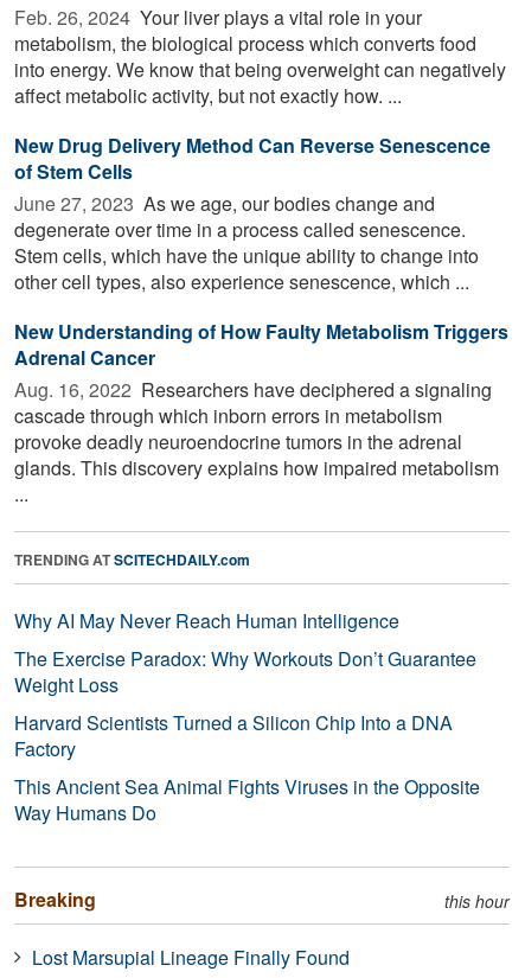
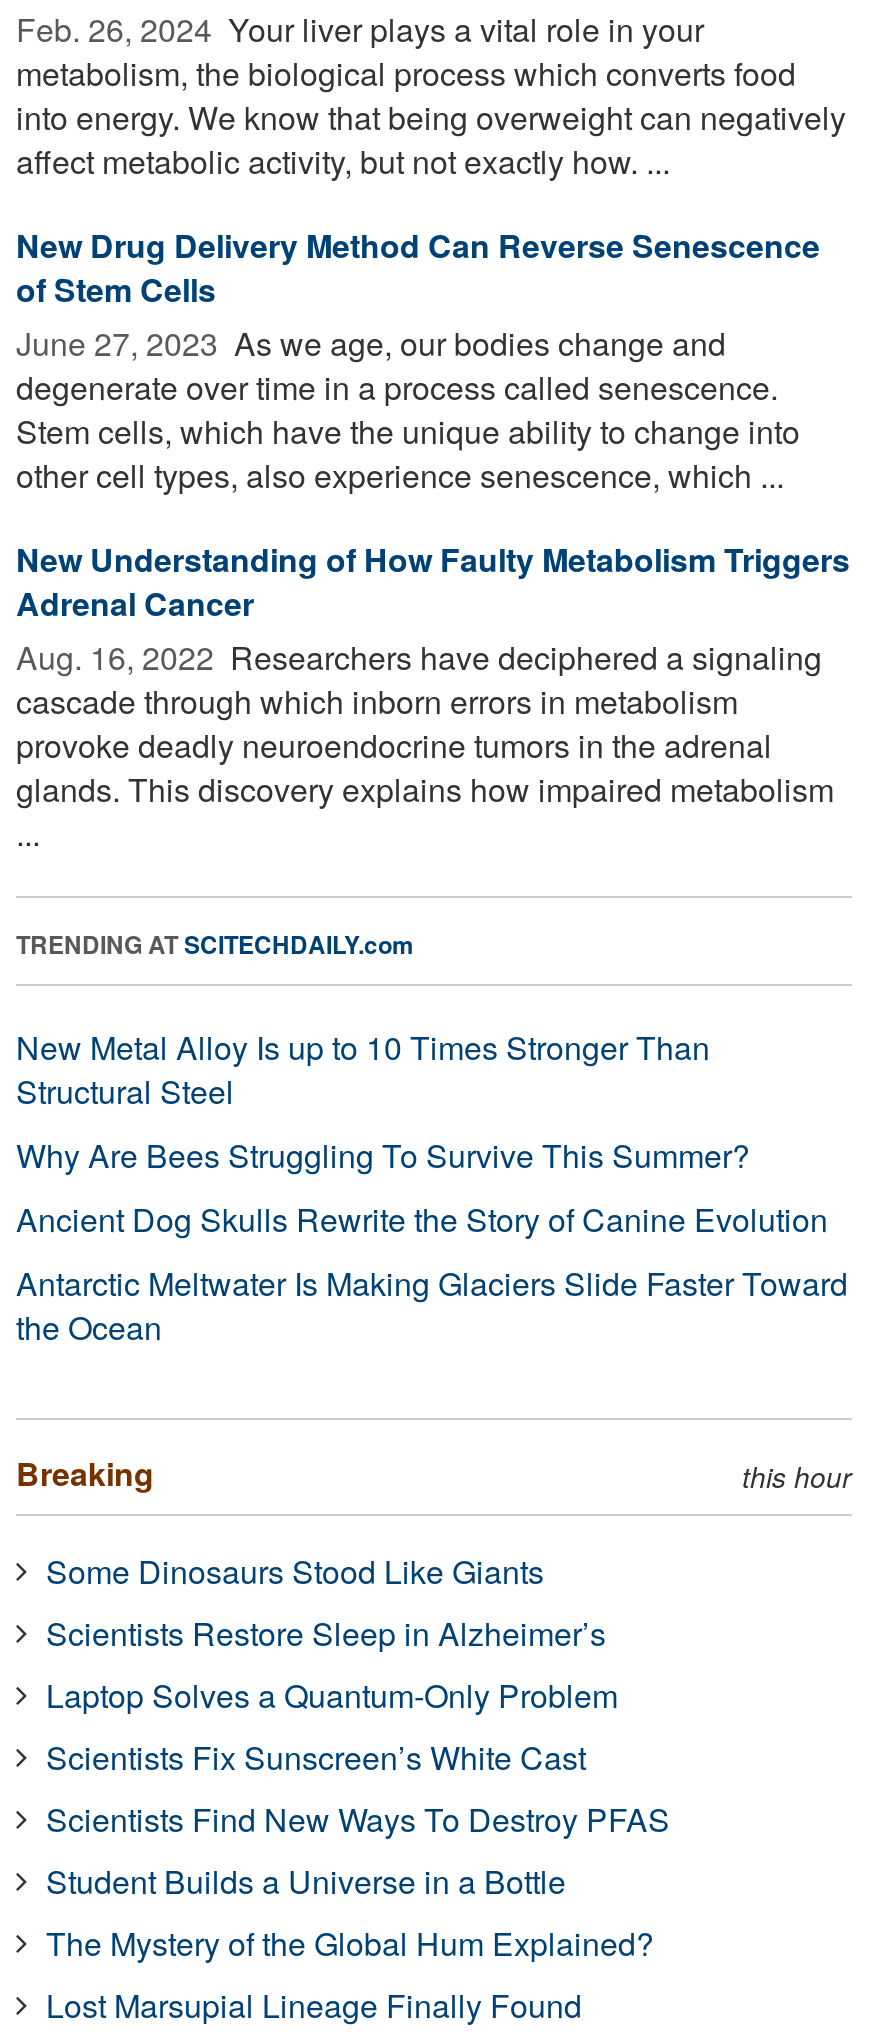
- Why AI May Never Reach Human Intelligence
- The Exercise Paradox: Why Workouts Don’t Guarantee
- Weight Loss
- Harvard Scientists Turned a Silicon Chip Into a DNA
- Factory
- This Ancient Sea Animal Fights Viruses in the Opposite
- Way Humans Do
+ New Metal Alloy Is up to 10 Times Stronger Than
+ Structural Steel
+ Why Are Bees Struggling To Survive This Summer?
+ Ancient Dog Skulls Rewrite the Story of Canine Evolution
+ Antarctic Meltwater Is Making Glaciers Slide Faster Toward
+ the Ocean

moved up: Breaking | this hour

+ Some Dinosaurs Stood Like Giants
+ Scientists Restore Sleep in Alzheimer’s
+ Laptop Solves a Quantum-Only Problem
+ Scientists Fix Sunscreen’s White Cast
+ Scientists Find New Ways To Destroy PFAS
+ Student Builds a Universe in a Bottle
+ The Mystery of the Global Hum Explained?
